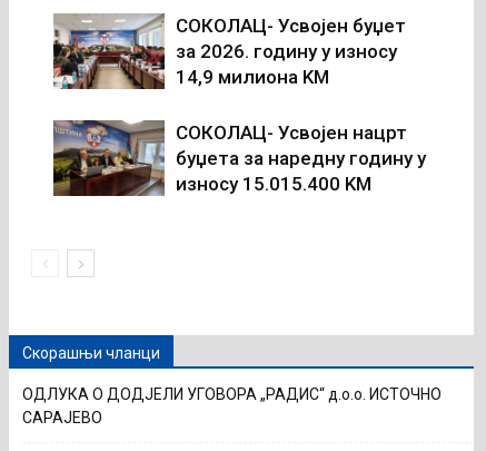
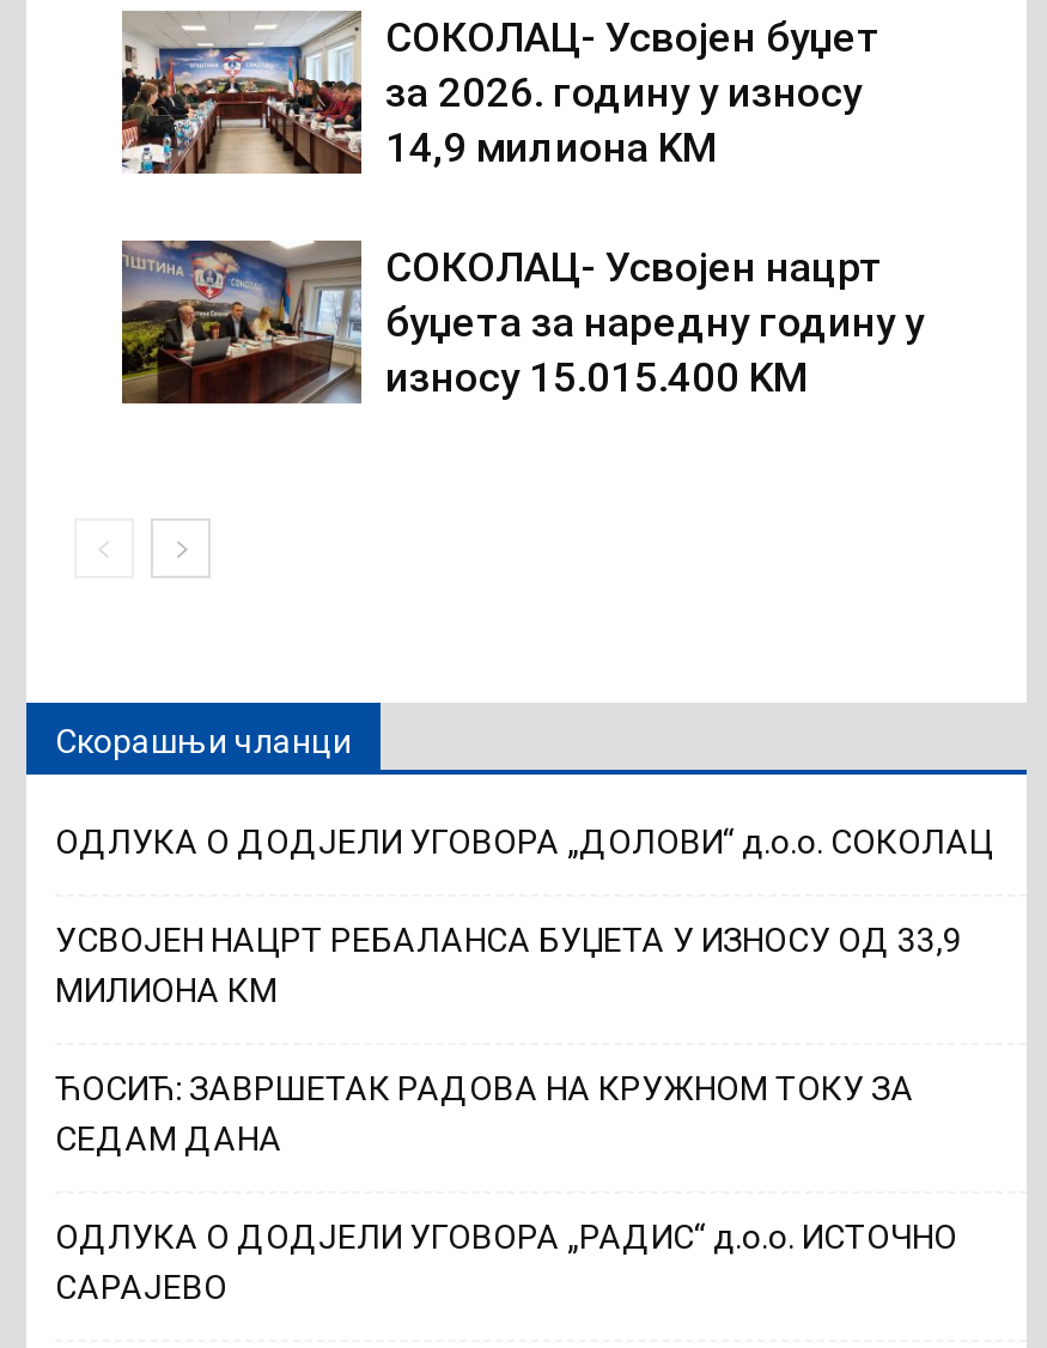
+ ОДЛУКА О ДОДЈЕЛИ УГОВОРА „ДОЛОВИ“ д.о.о. СОКОЛАЦ
+ УСВОЈЕН НАЦРТ РЕБАЛАНСА БУЏЕТА У ИЗНОСУ ОД 33,9
+ МИЛИОНА КМ
+ ЋОСИЋ: ЗАВРШЕТАК РАДОВА НА КРУЖНОМ ТОКУ ЗА
+ СЕДАМ ДАНА
